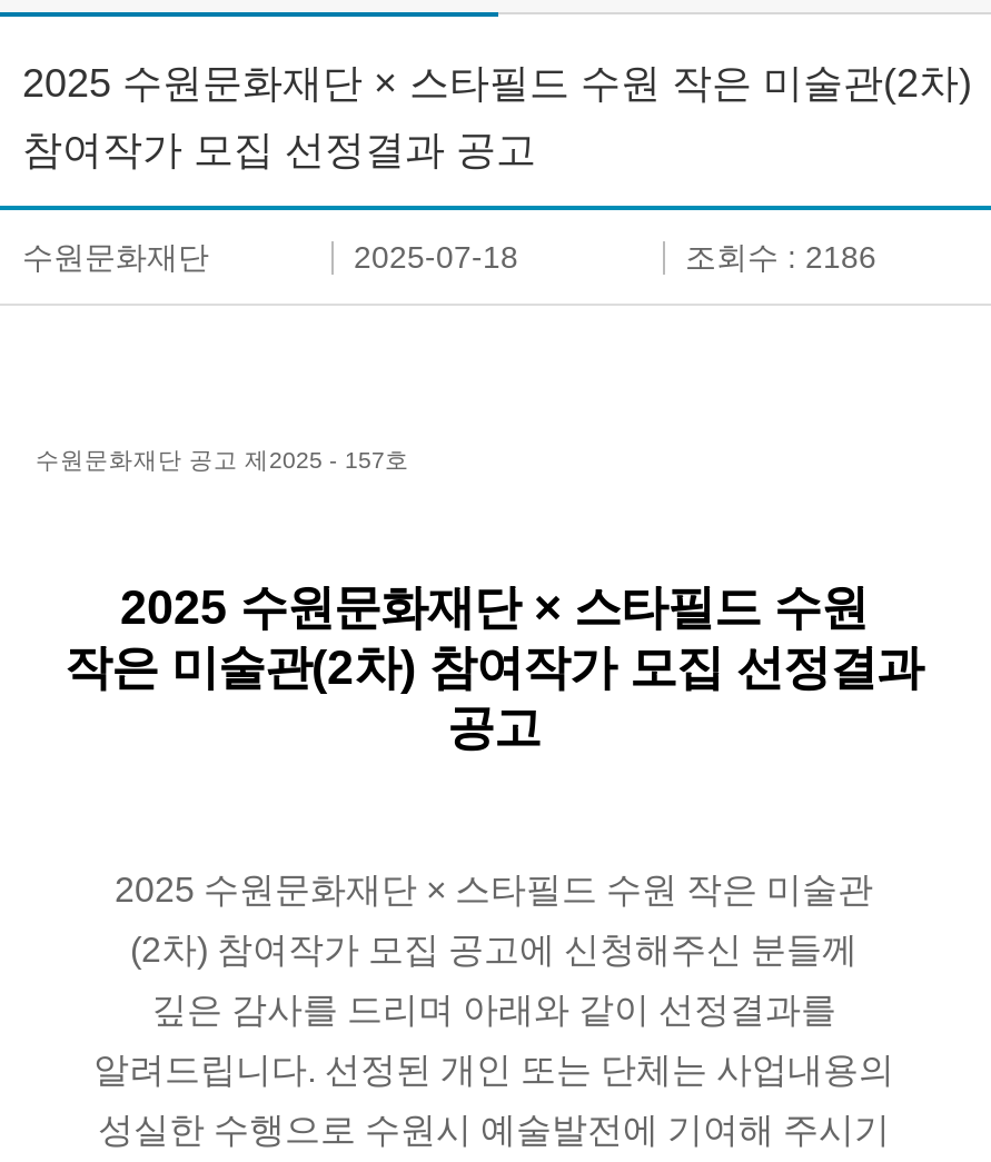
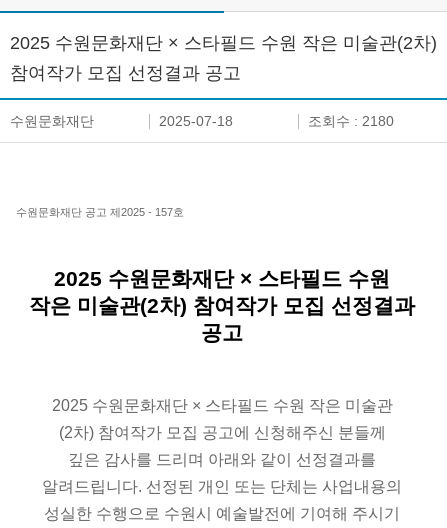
- 조회수 : 2186
+ 조회수 : 2180
